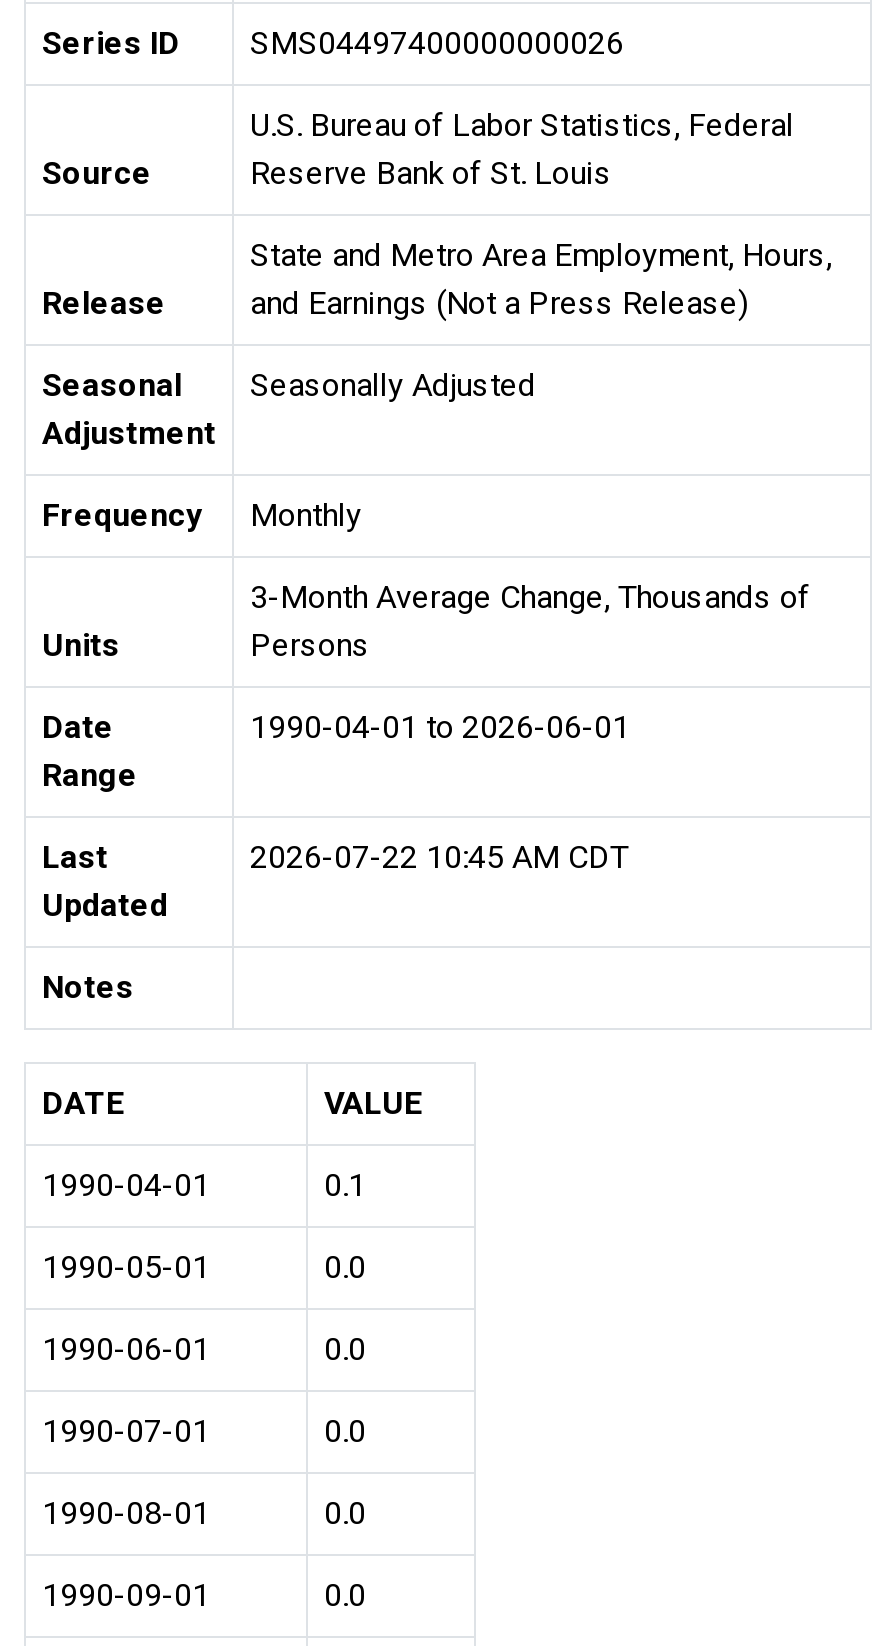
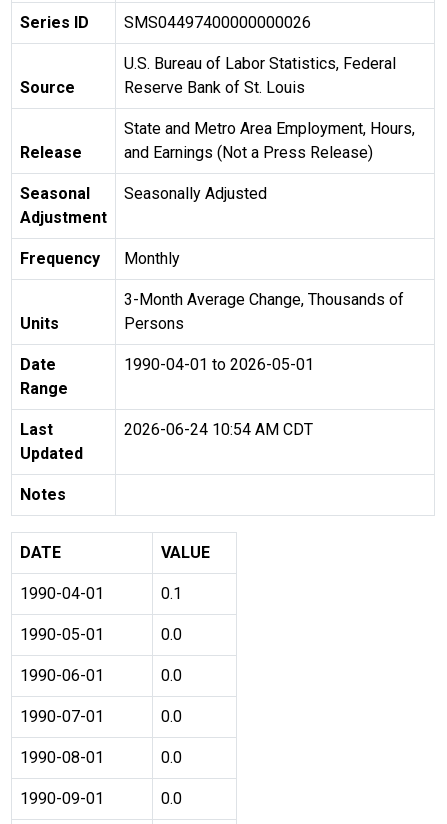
- 1990-04-01 to 2026-06-01
+ 1990-04-01 to 2026-05-01

- 2026-07-22 10:45 AM CDT
+ 2026-06-24 10:54 AM CDT
